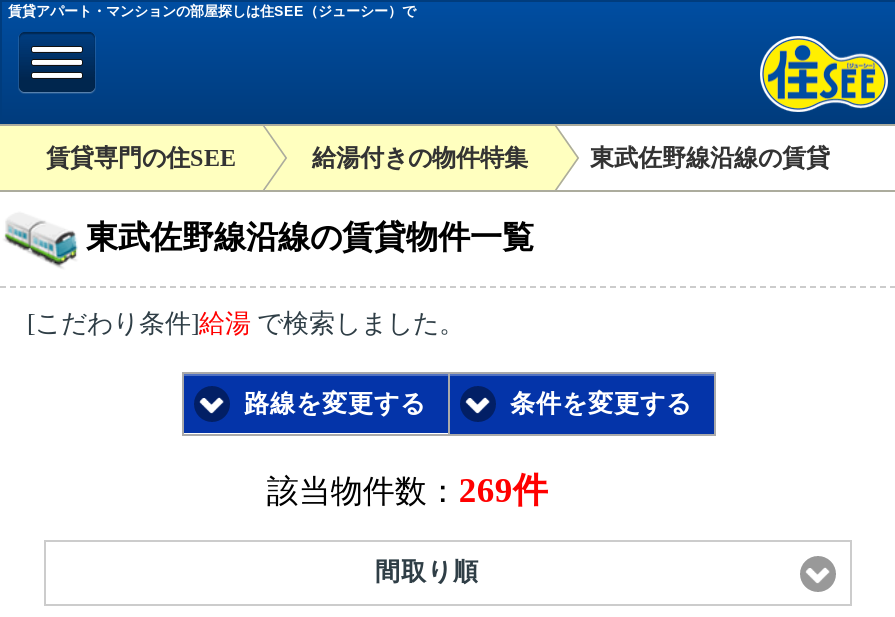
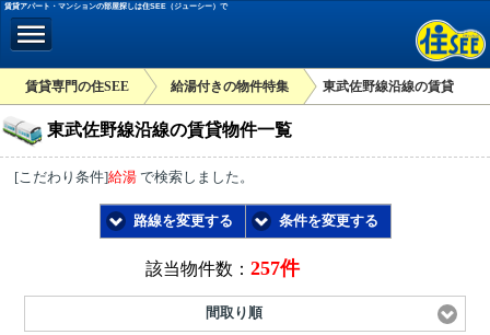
- 該当物件数：269件
+ 該当物件数：257件
